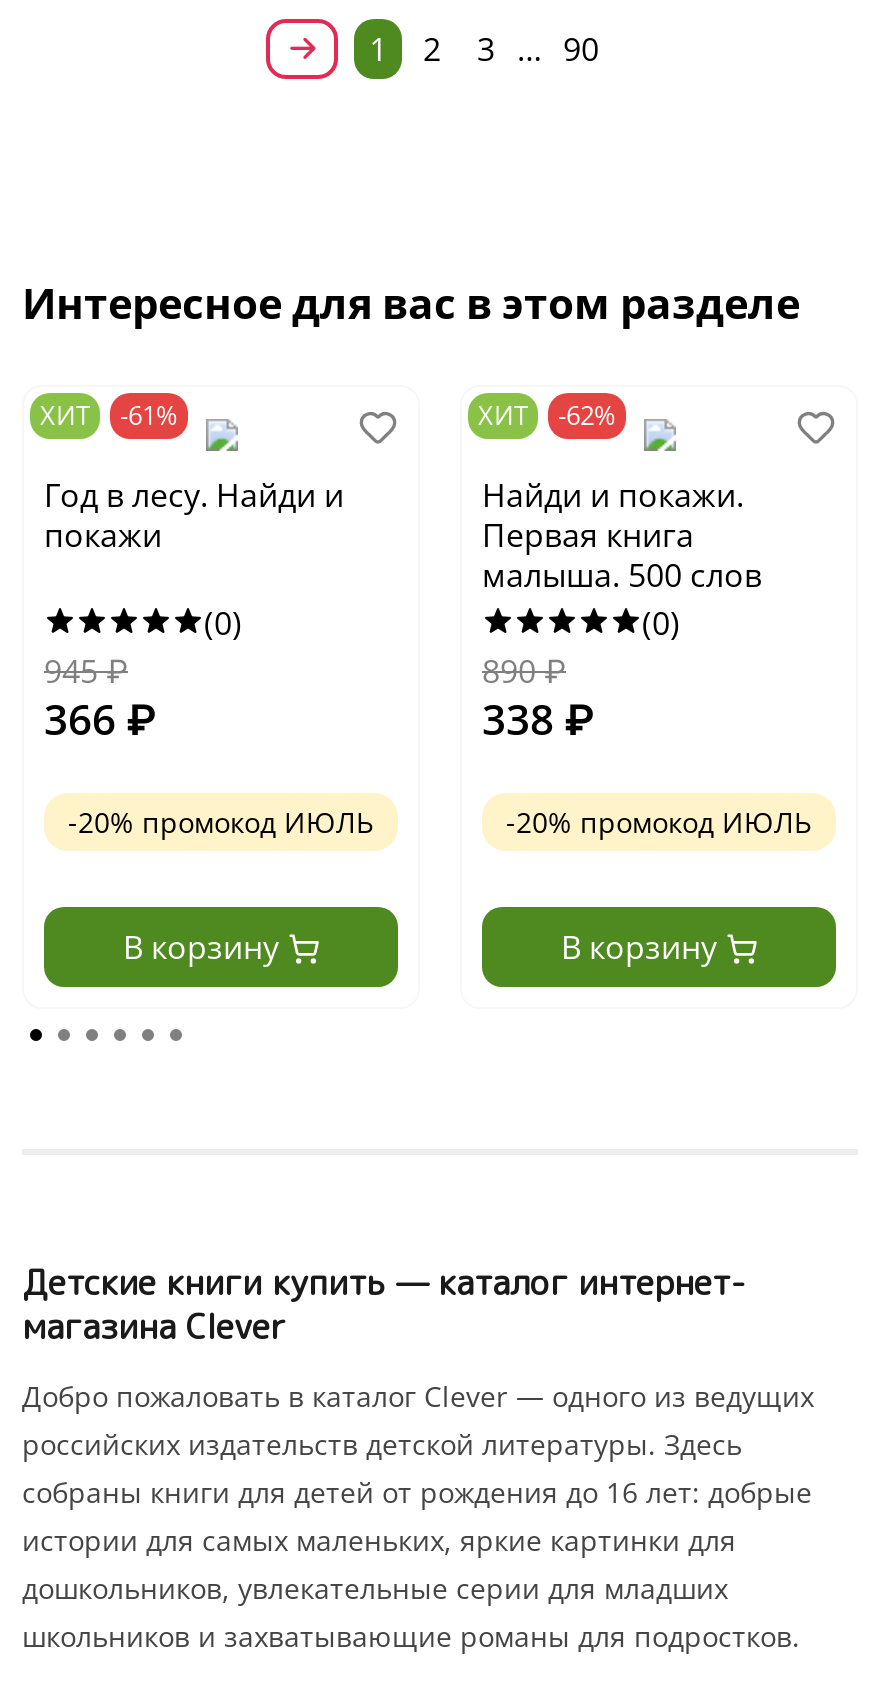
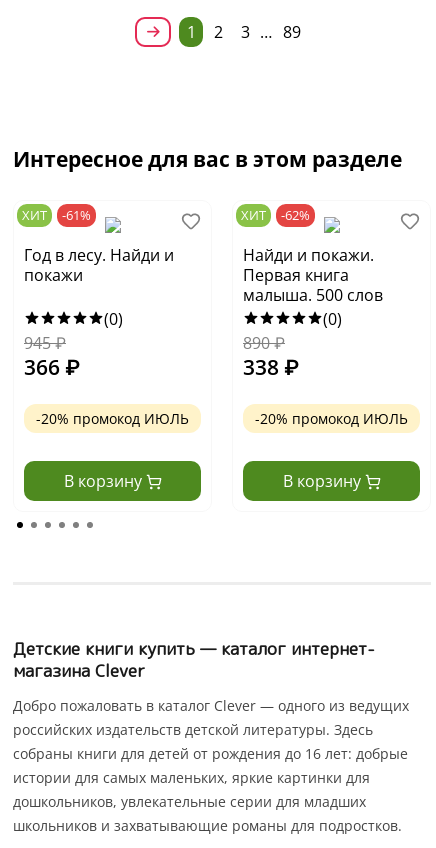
- 1 2 3 … 90
+ 1 2 3 … 89
